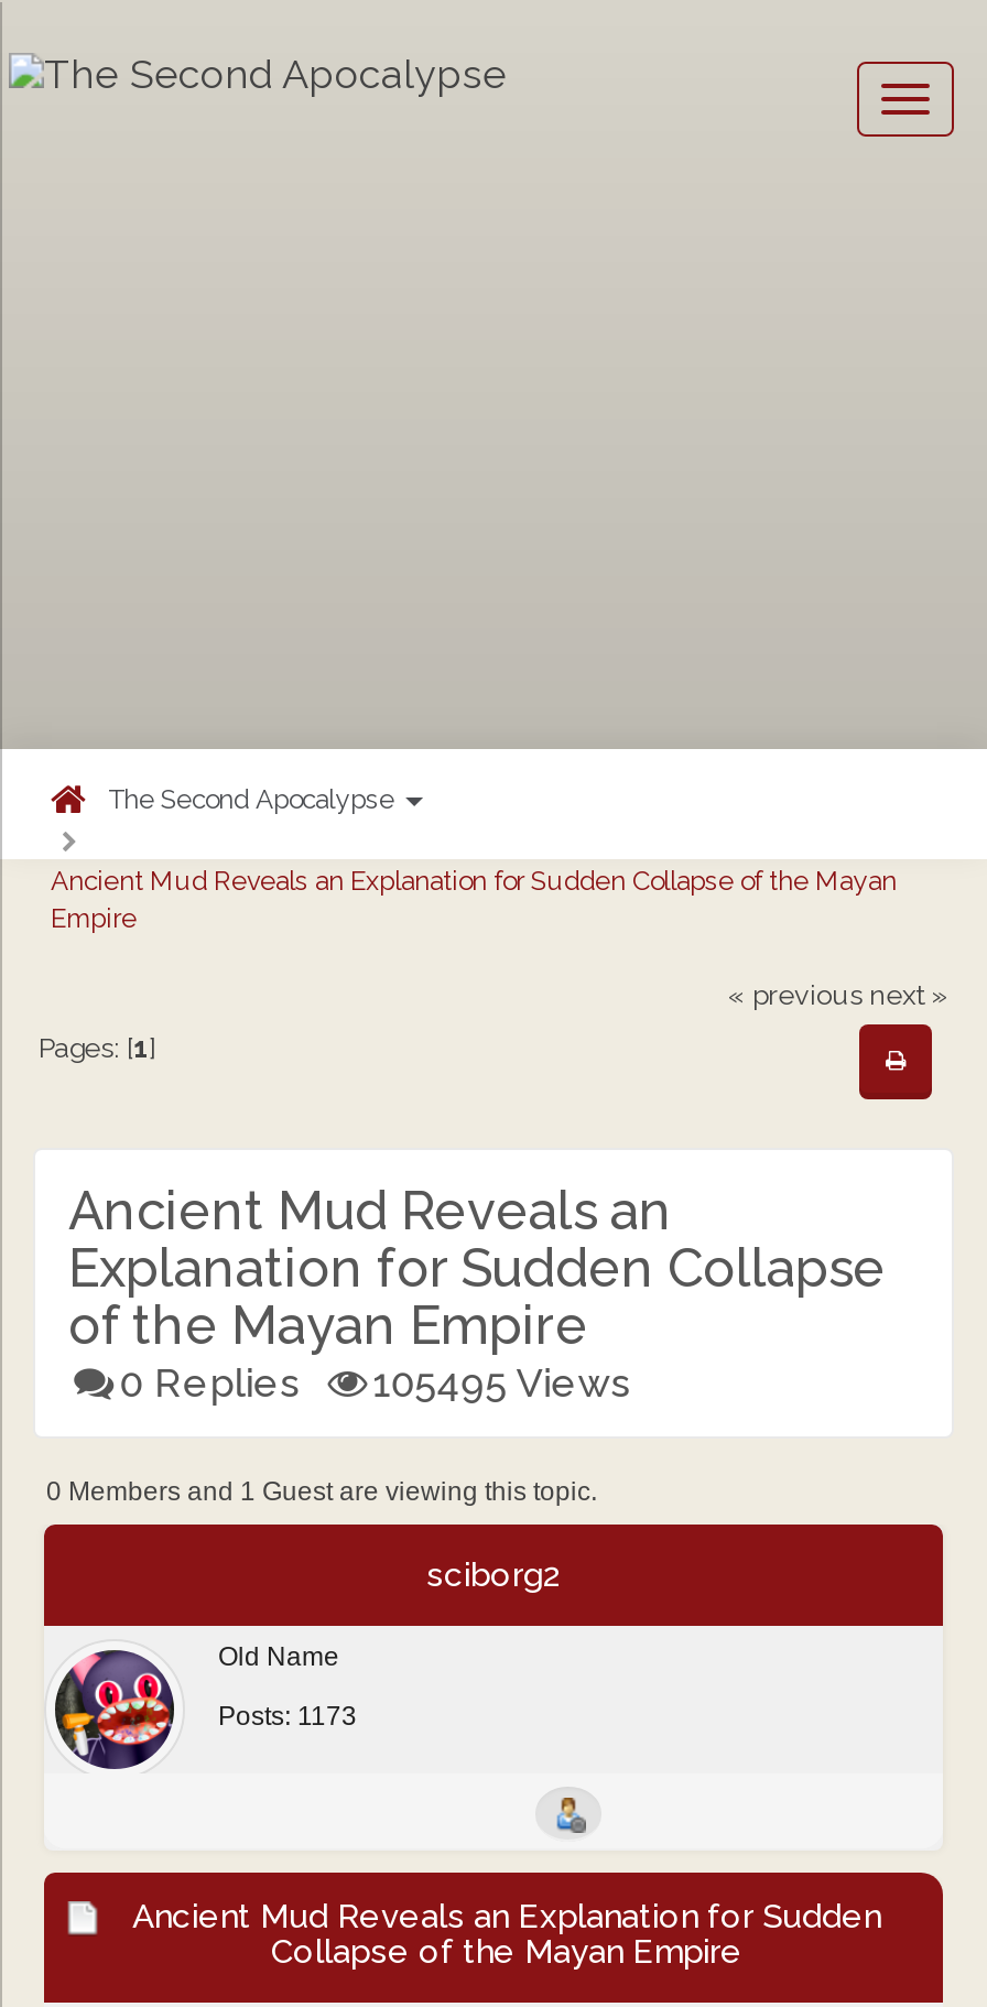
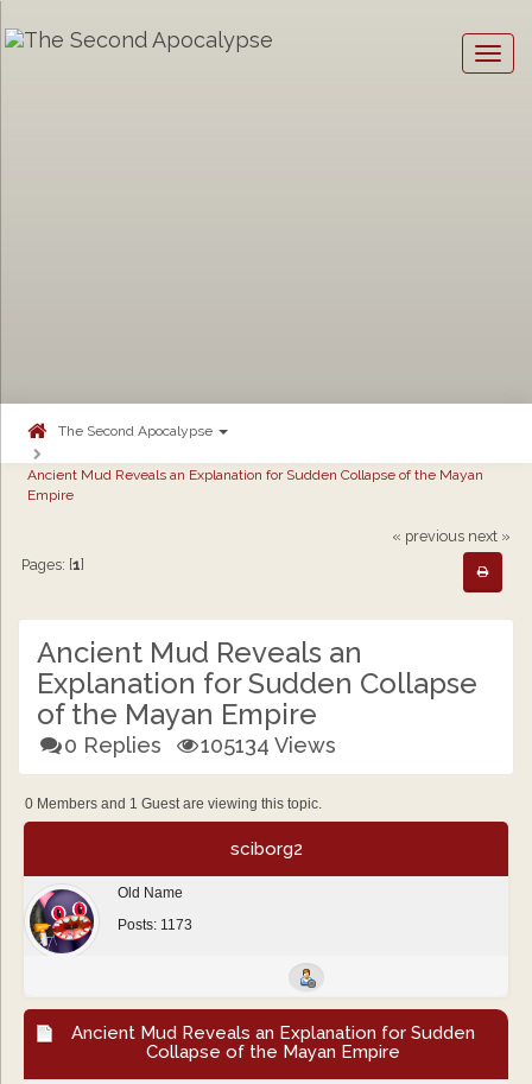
- 0 Replies 105495 Views
+ 0 Replies 105134 Views
